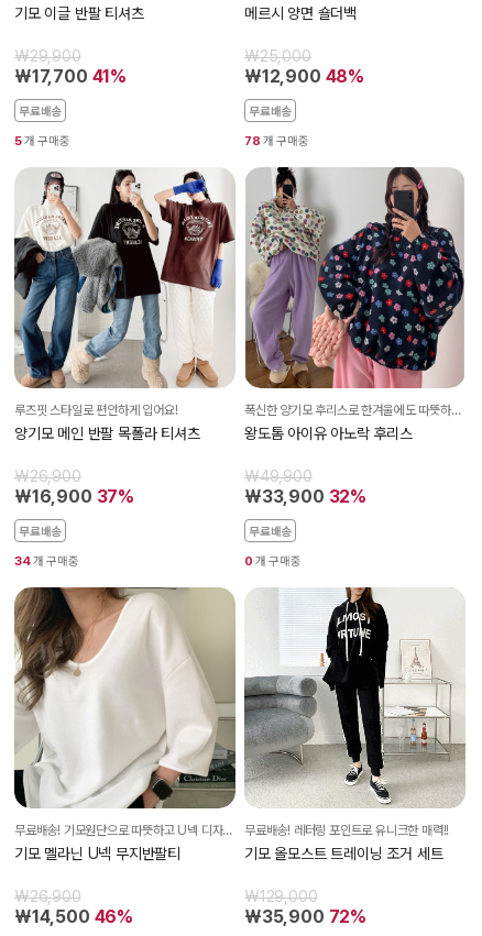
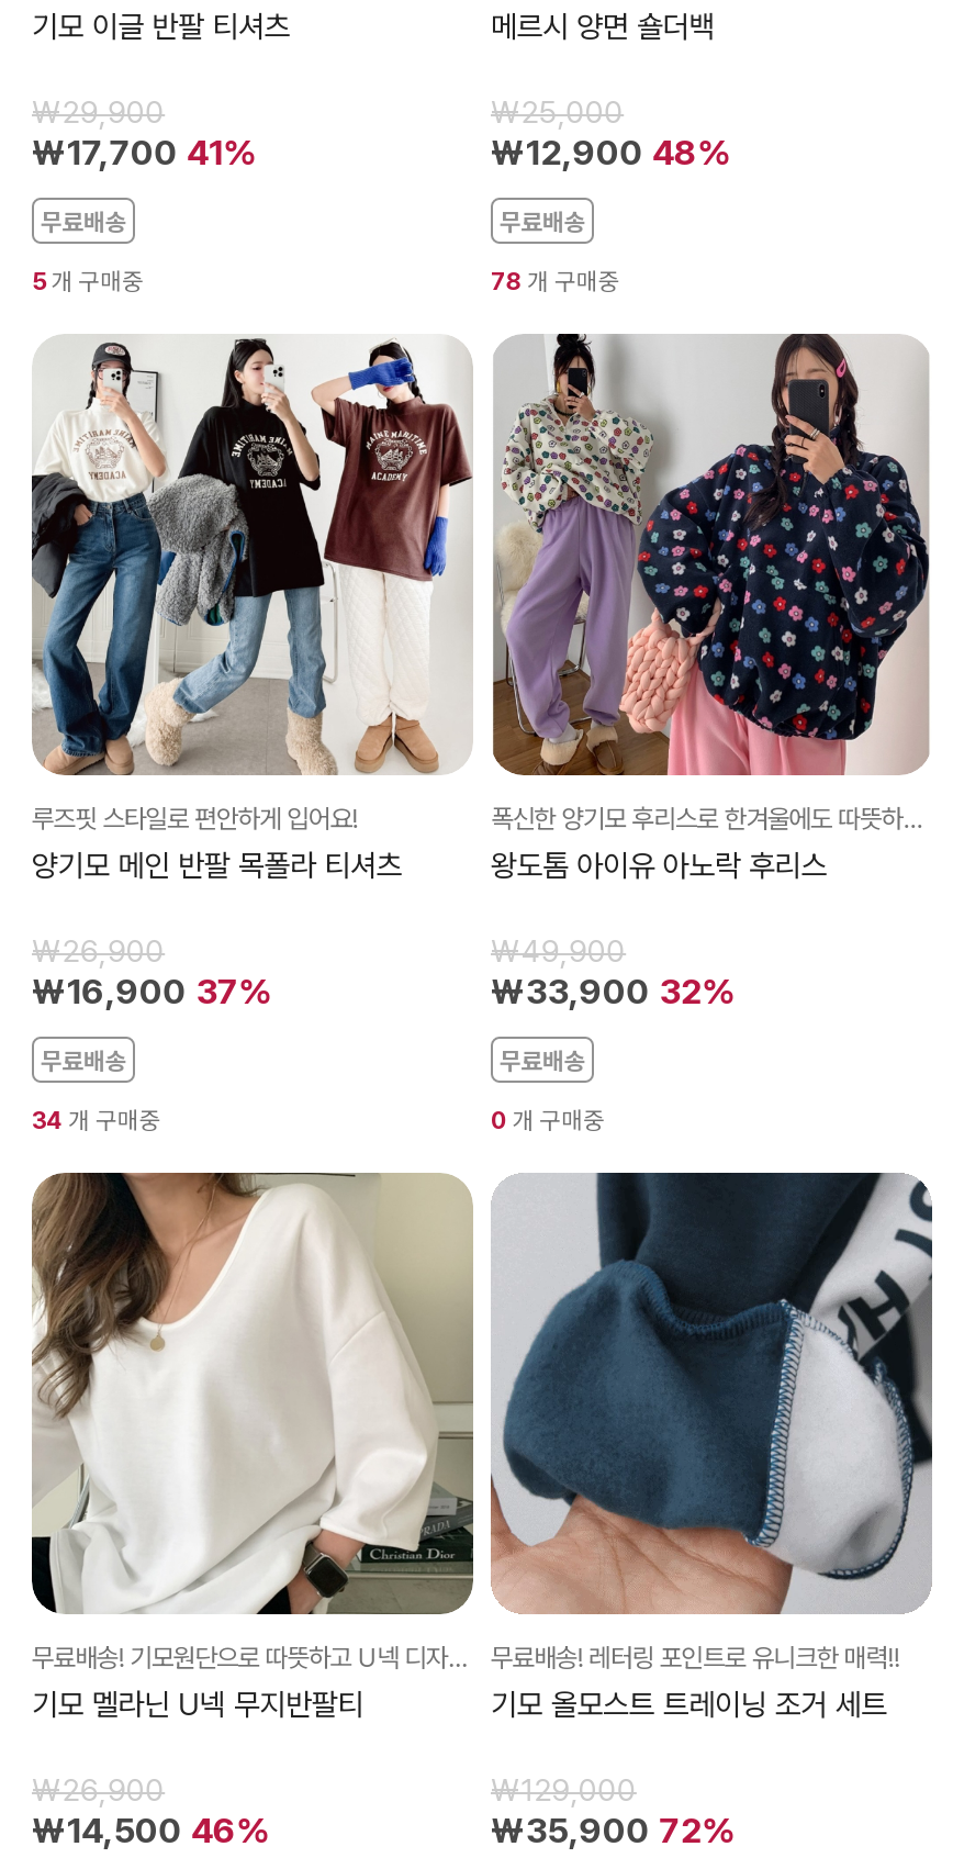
- [image]
+ [image]
